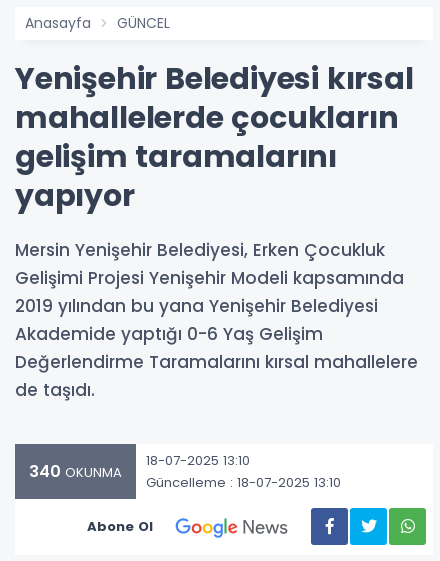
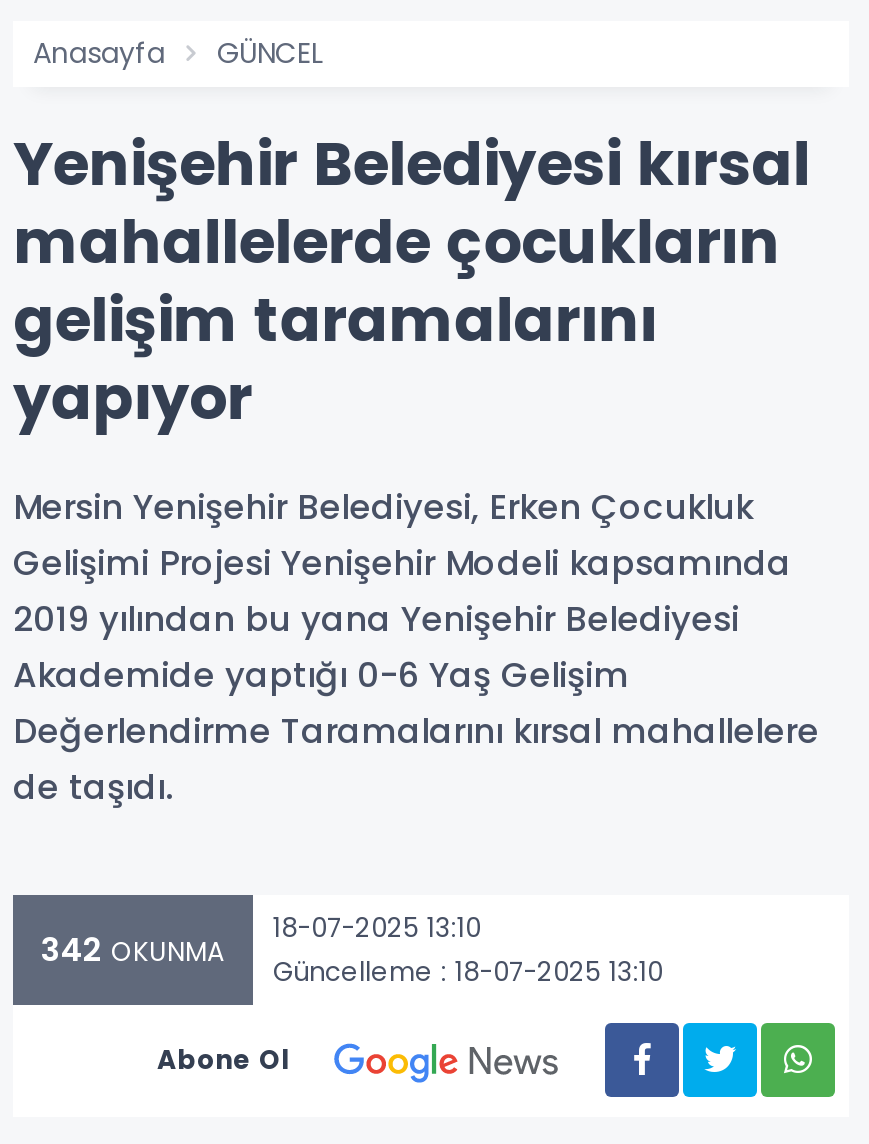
- 340 OKUNMA 18-07-2025 13:10 Güncelleme : 18-07-2025 13:10
+ 342 OKUNMA 18-07-2025 13:10 Güncelleme : 18-07-2025 13:10
